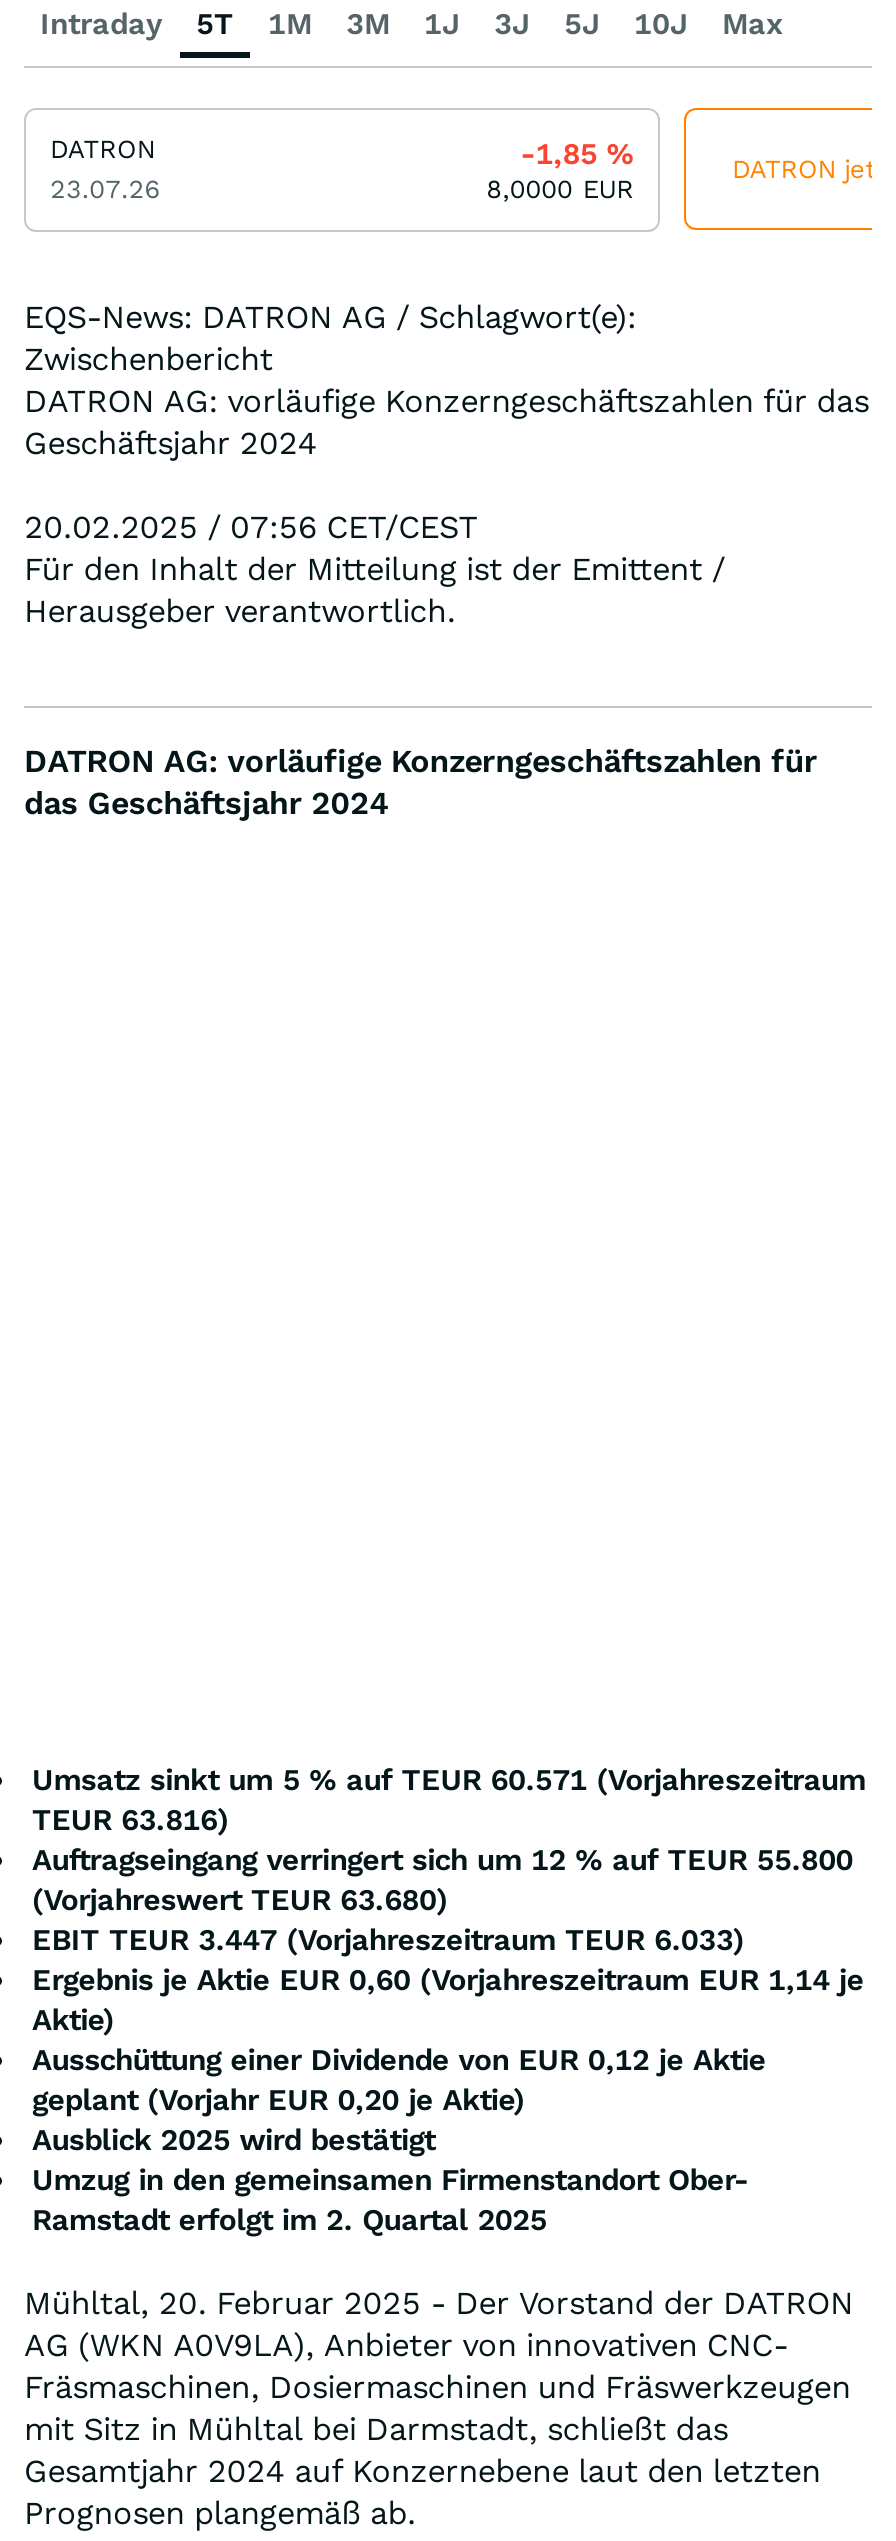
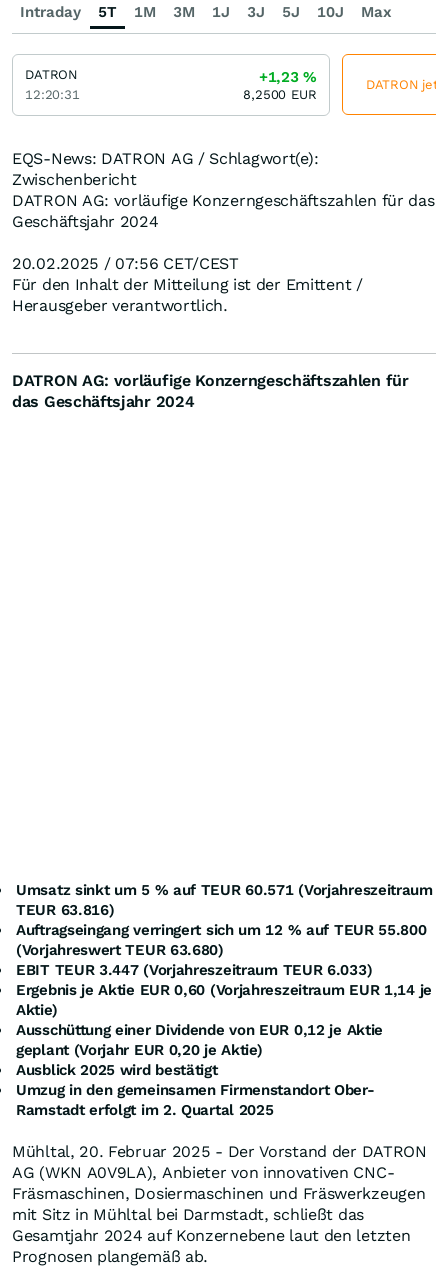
- -1,85%
+ +1,23%

- 23.07.26
+ 12:20:31

- 8,0000 EUR
+ 8,2500 EUR
